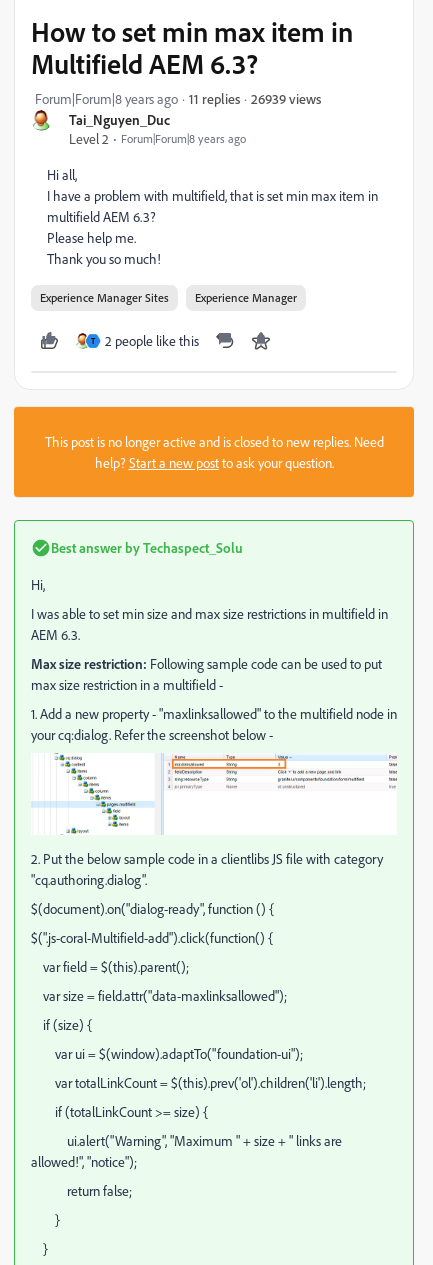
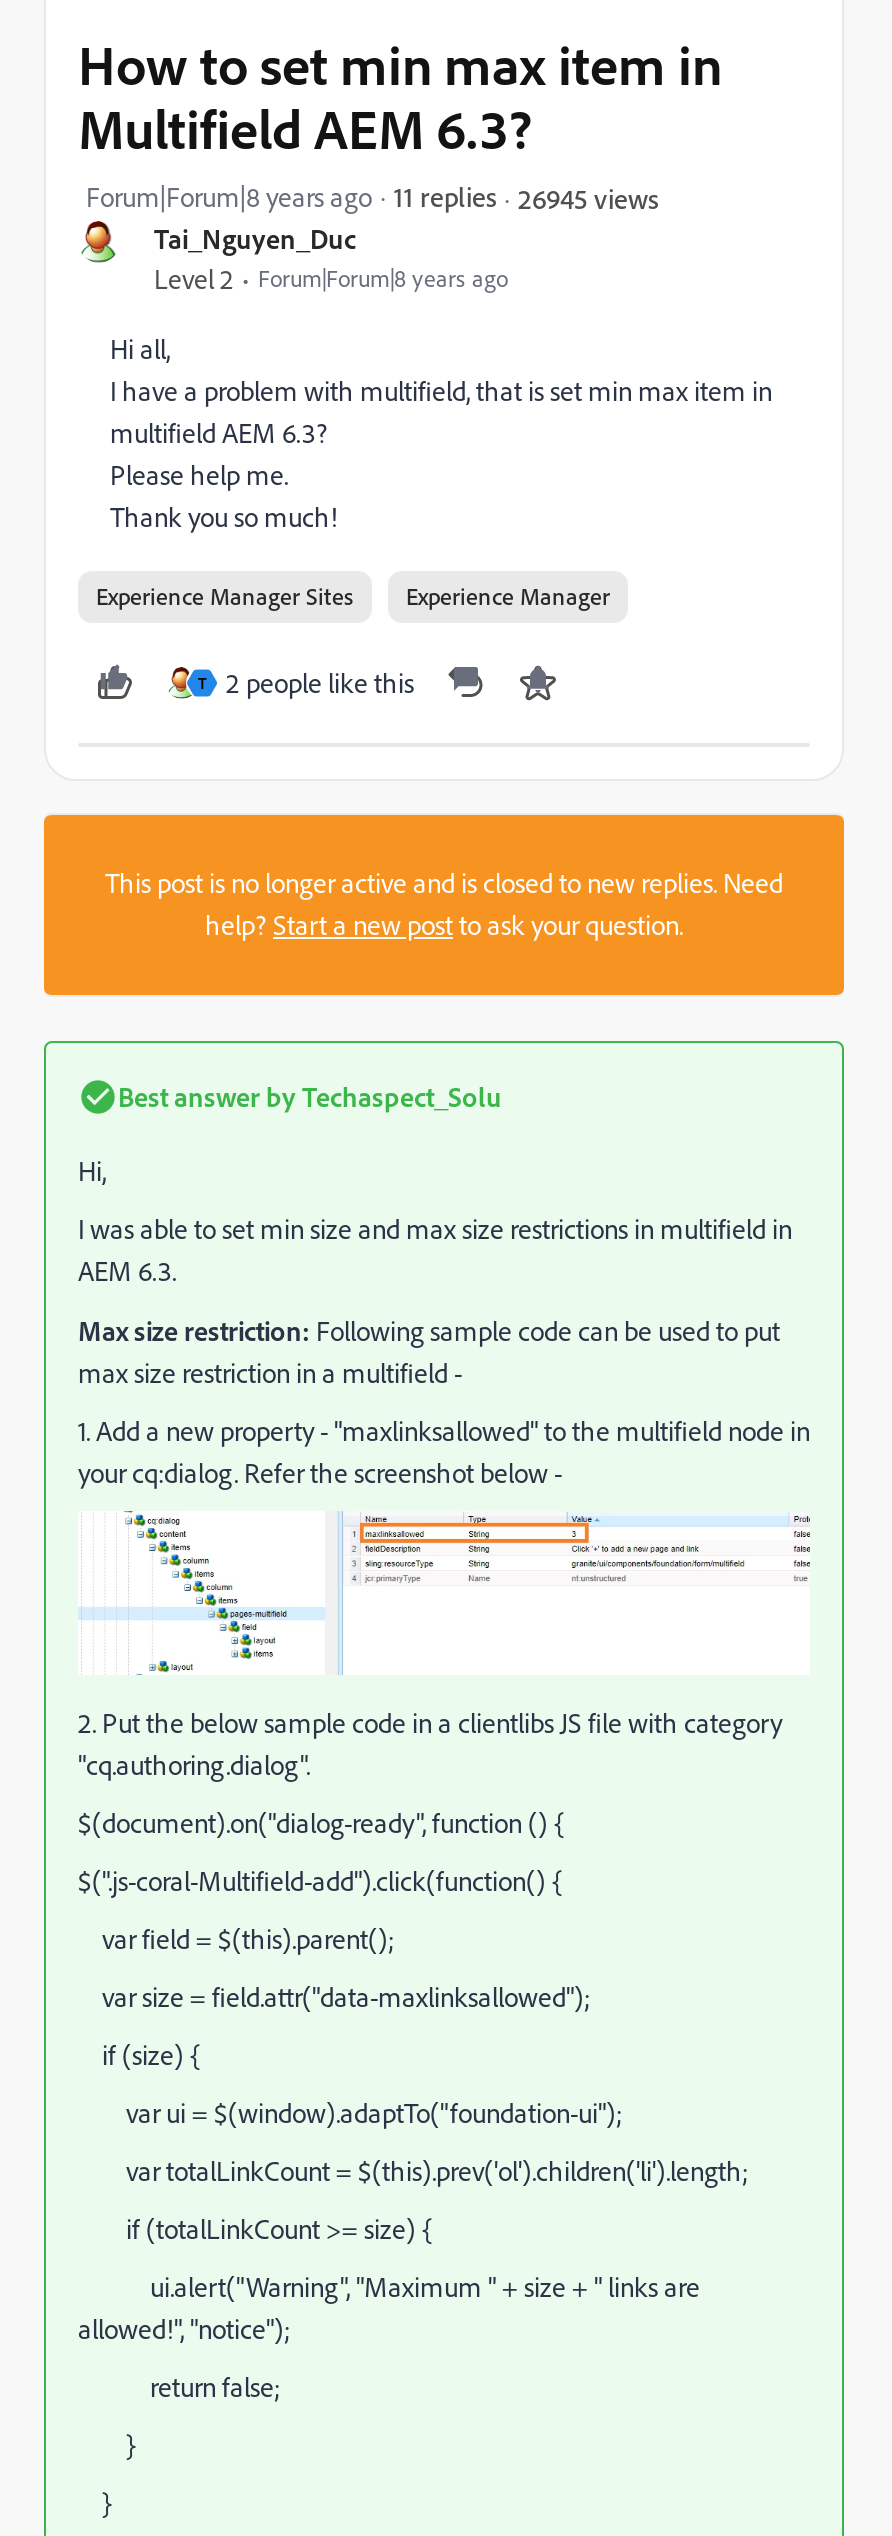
- 26939 views
+ 26945 views
